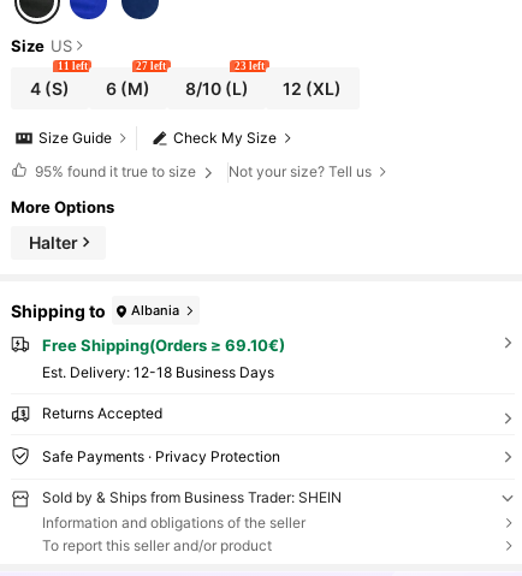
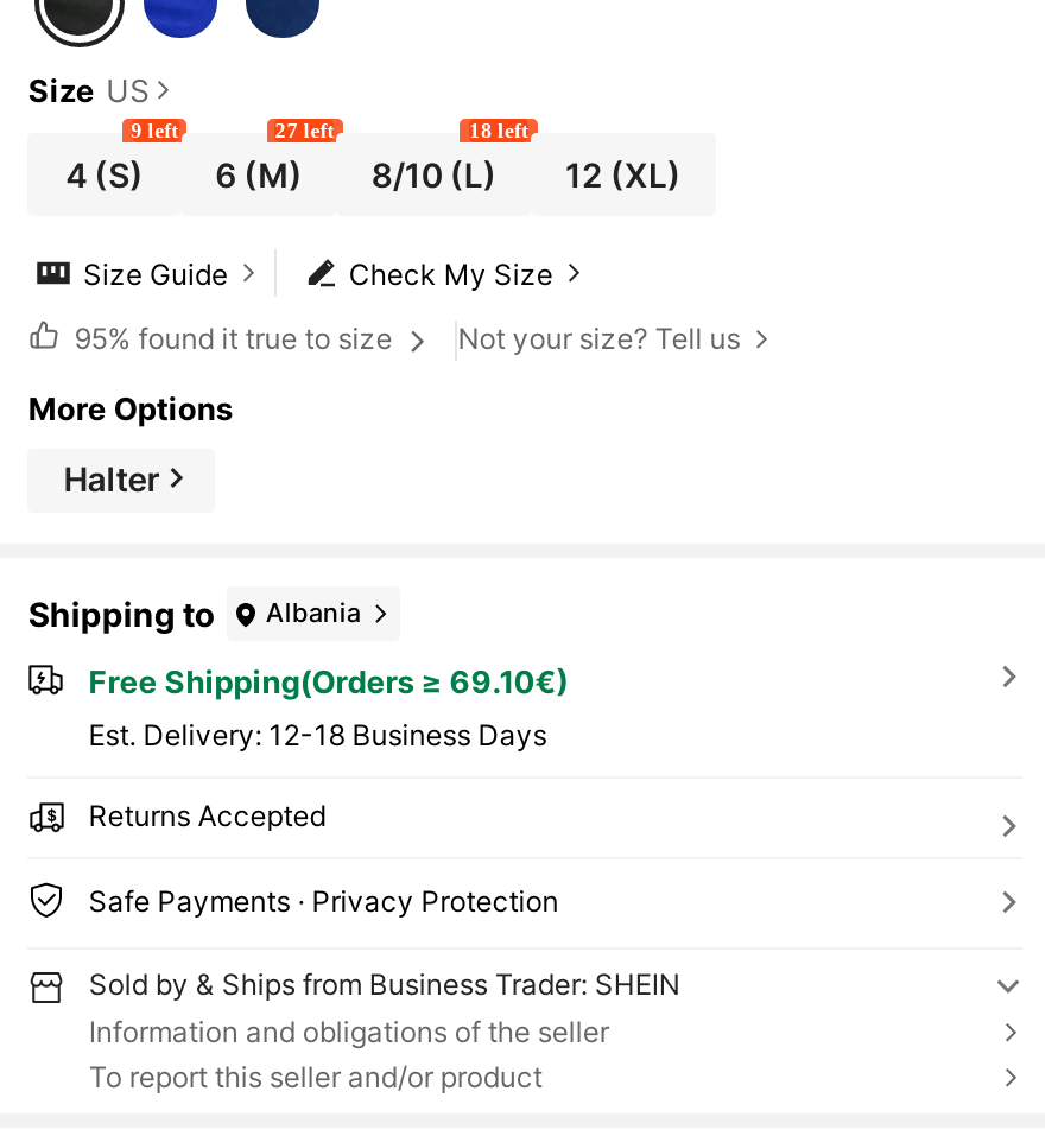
- 11 left
+ 9 left

- 23 left
+ 18 left
